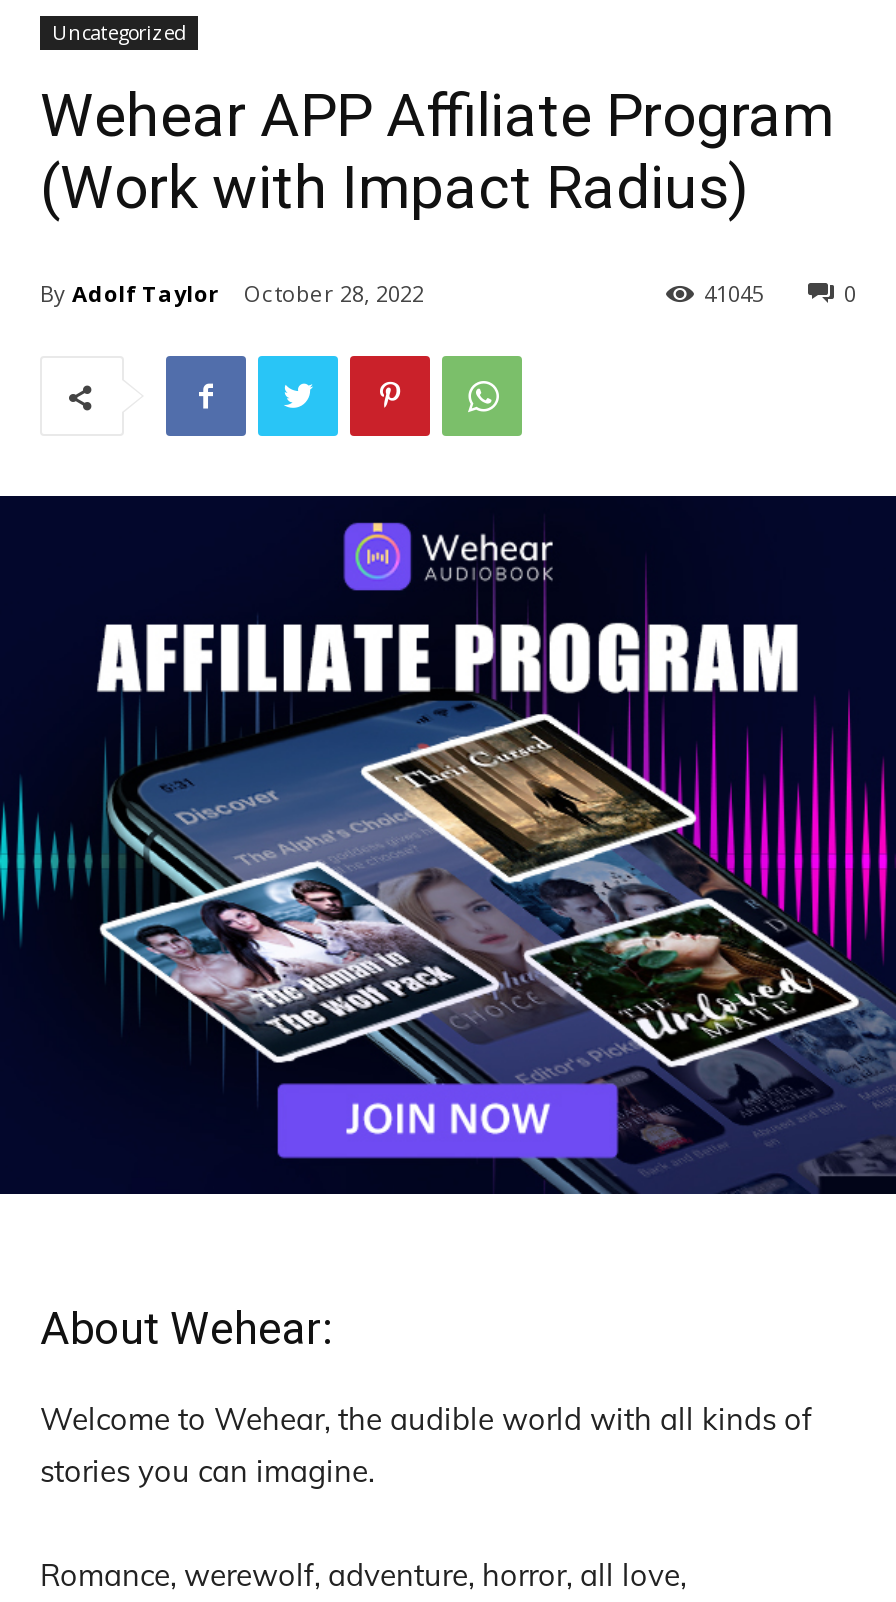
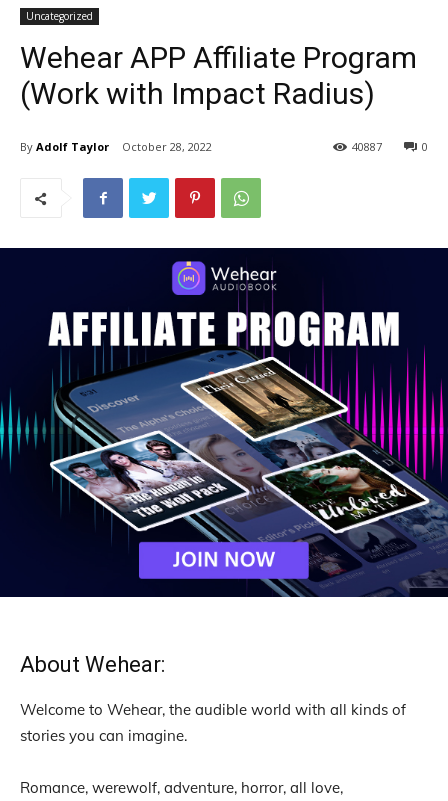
- 41045
+ 40887
